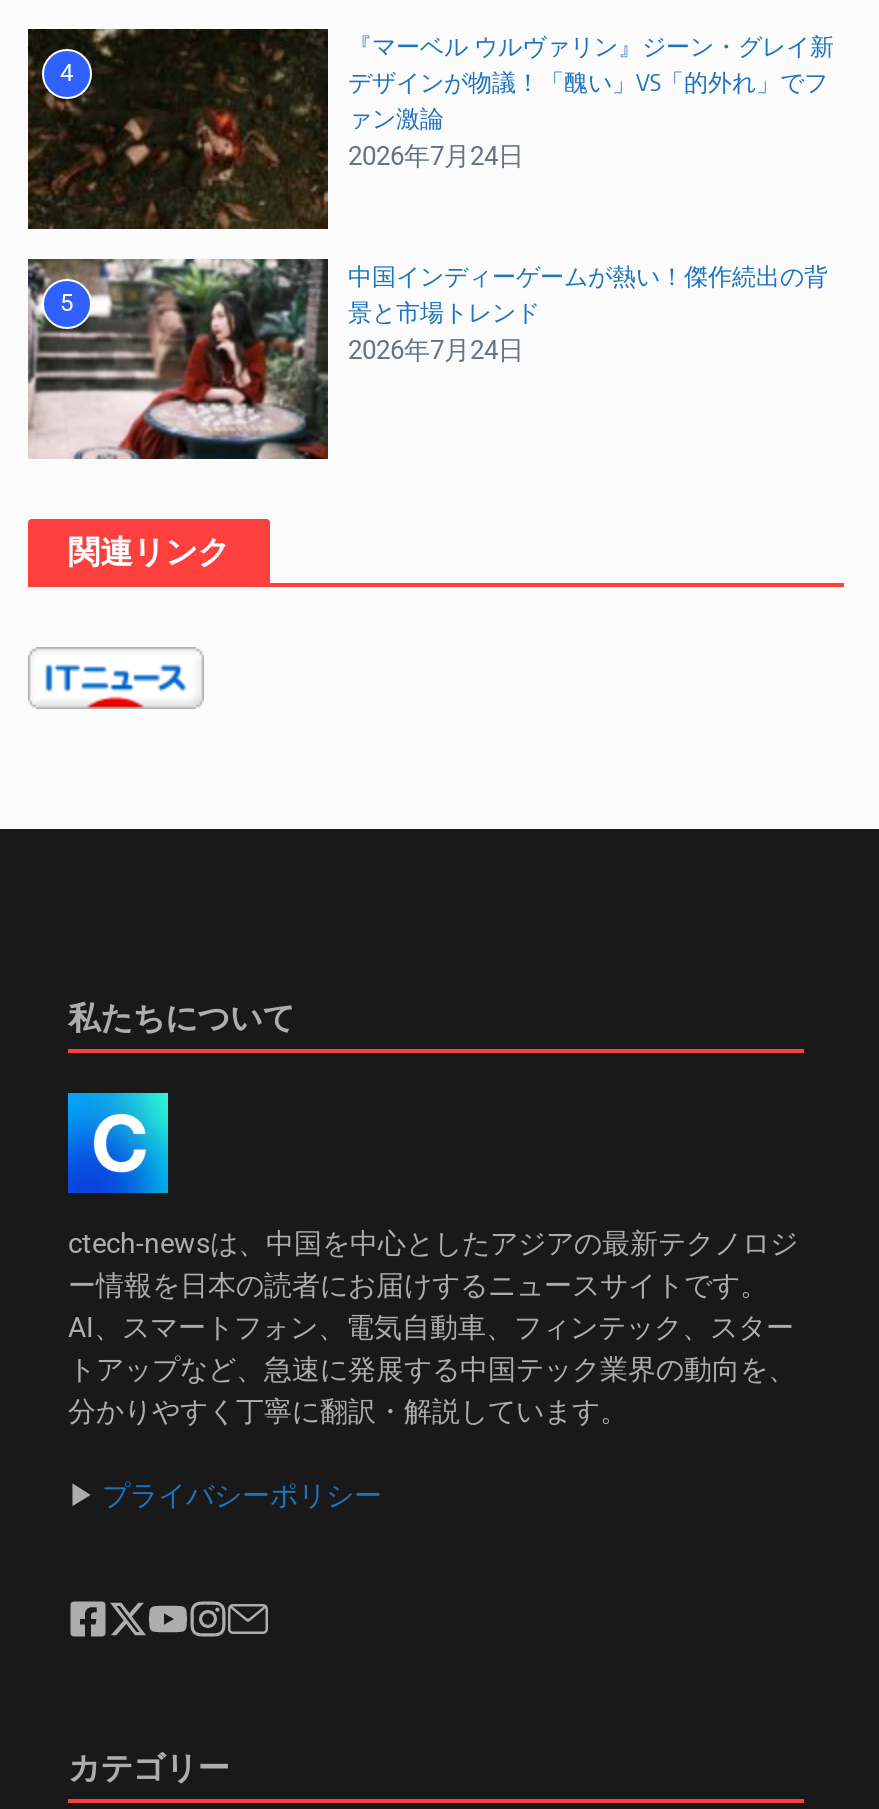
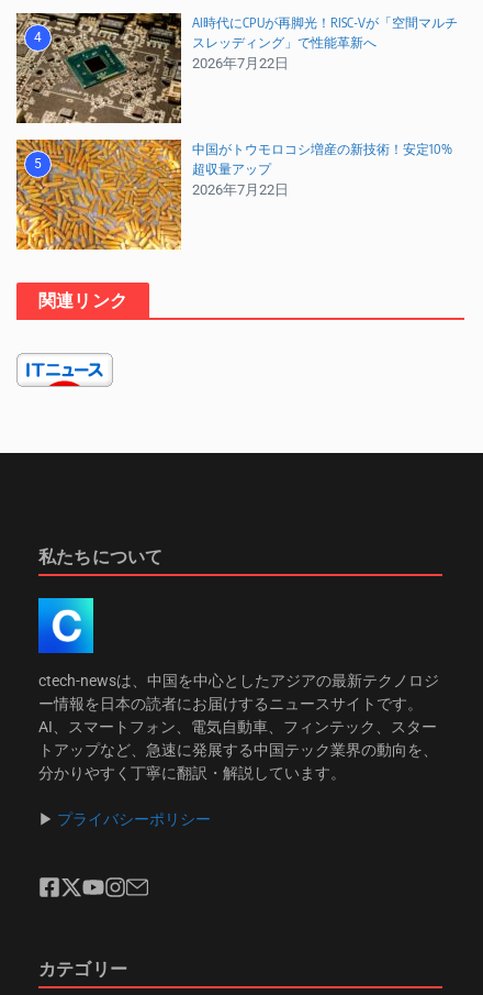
- [image]
- 『マーベル ウルヴァリン』ジーン・グレイ新
- デザインが物議！「醜い」VS「的外れ」でフ
- ァン激論
- 2026年7月24日
+ [image]
+ AI時代にCPUが再脚光！RISC-Vが「空間マルチ
+ スレッディング」で性能革新へ
+ 2026年7月22日

- [image]
- 中国インディーゲームが熱い！傑作続出の背
- 景と市場トレンド
- 2026年7月24日
+ [image]
+ 中国がトウモロコシ増産の新技術！安定10%
+ 超収量アップ
+ 2026年7月22日
